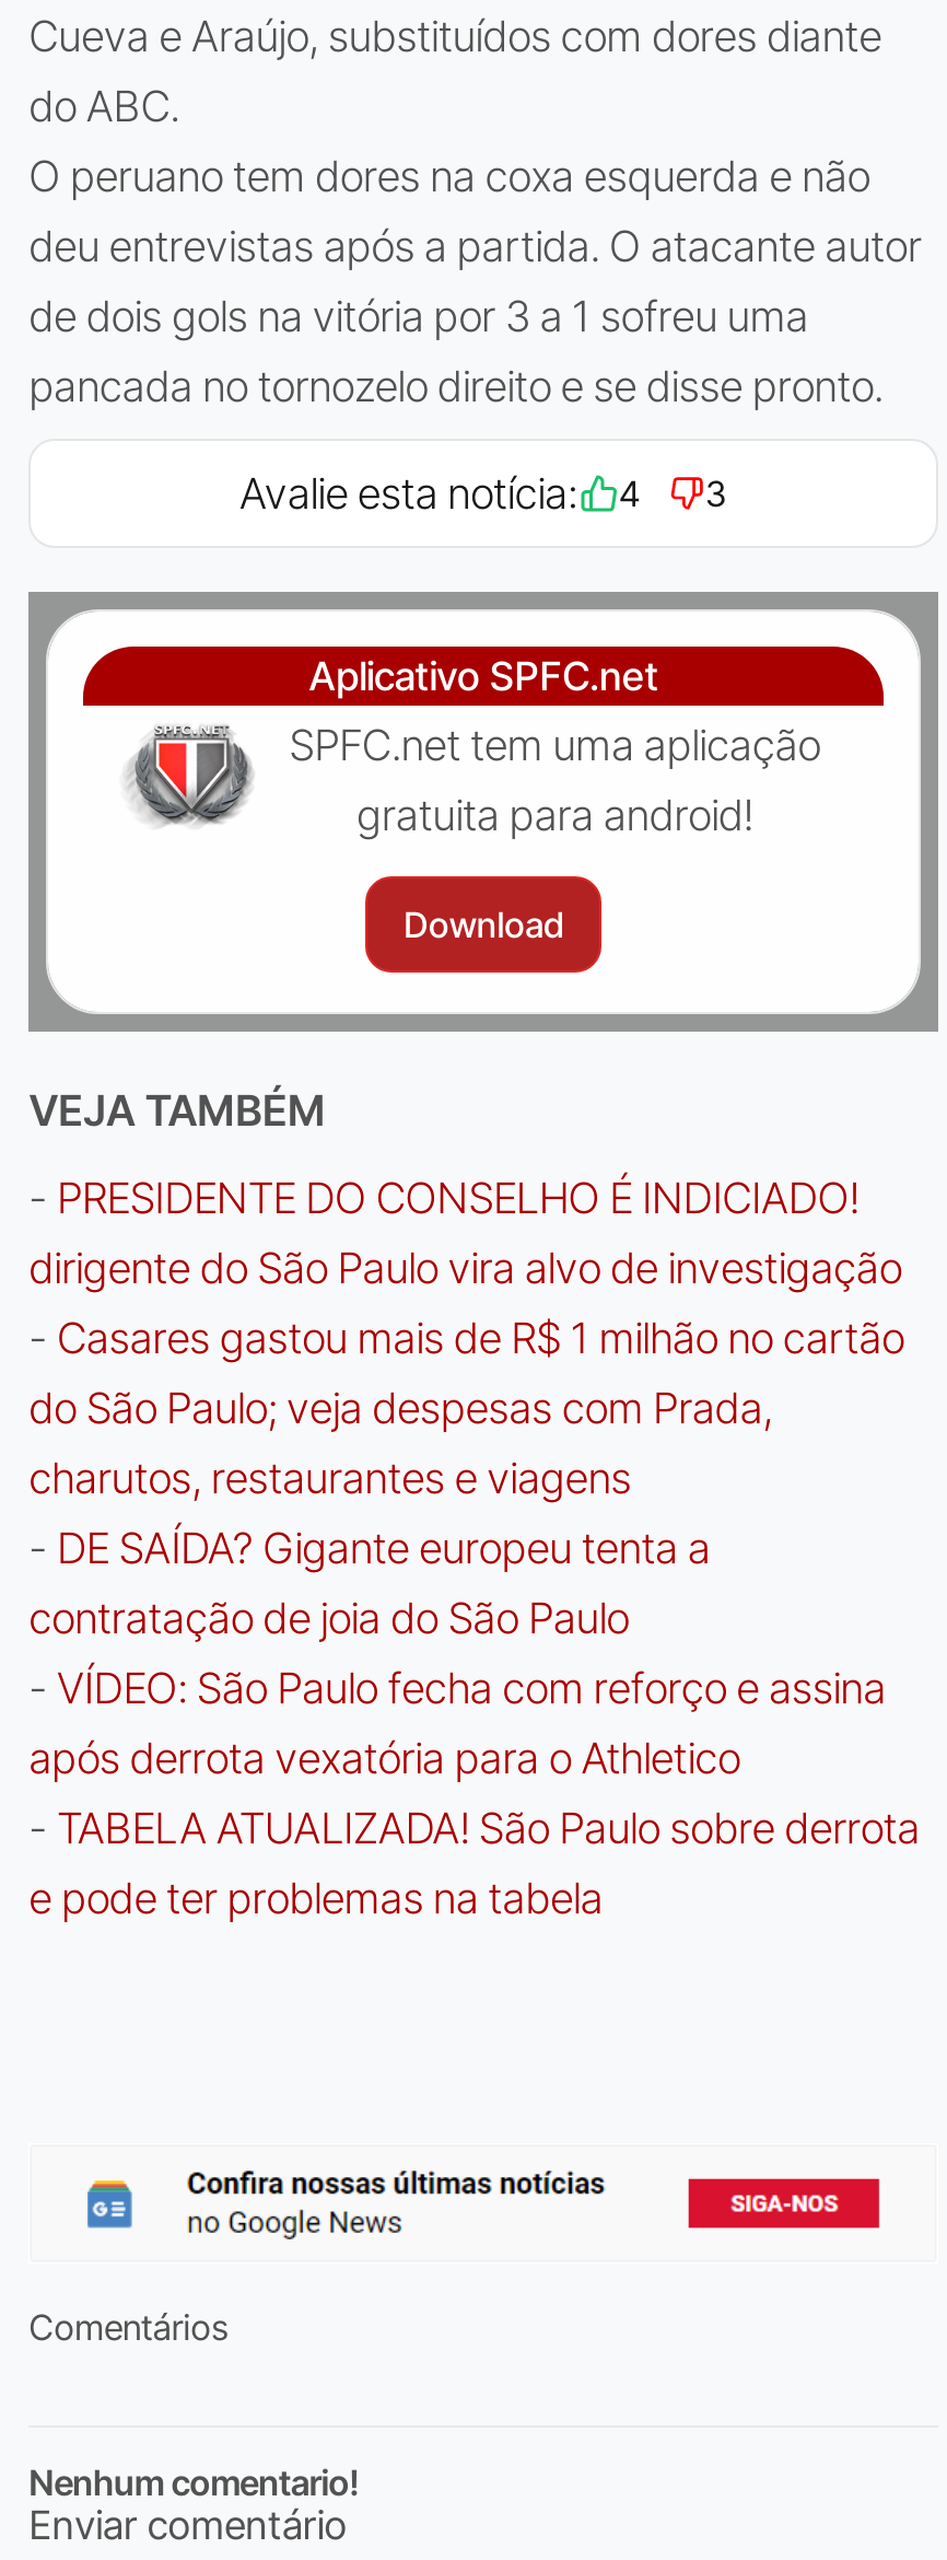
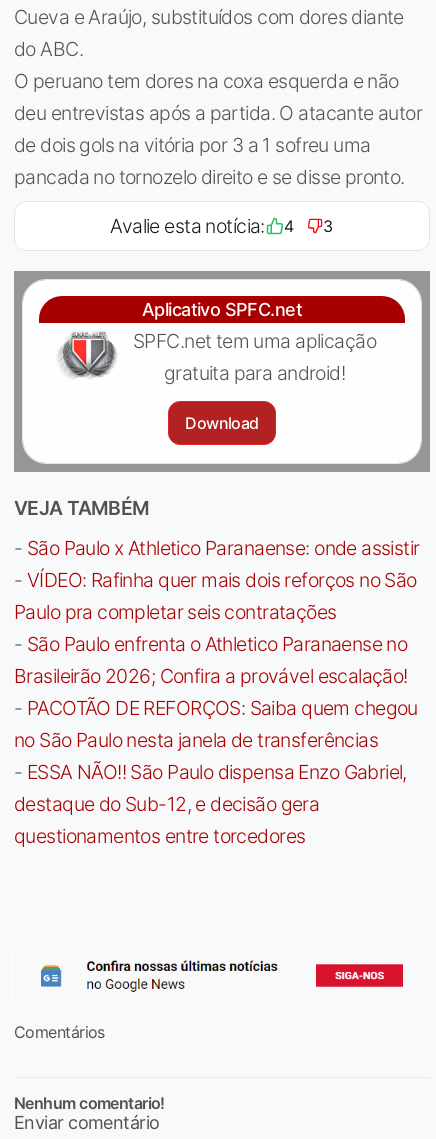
- - PRESIDENTE DO CONSELHO É INDICIADO!
- dirigente do São Paulo vira alvo de investigação
- - Casares gastou mais de R$ 1 milhão no cartão
- do São Paulo; veja despesas com Prada,
- charutos, restaurantes e viagens
- - DE SAÍDA? Gigante europeu tenta a
- contratação de joia do São Paulo
- - VÍDEO: São Paulo fecha com reforço e assina
- após derrota vexatória para o Athletico
- - TABELA ATUALIZADA! São Paulo sobre derrota
- e pode ter problemas na tabela
+ - São Paulo x Athletico Paranaense: onde assistir
+ - VÍDEO: Rafinha quer mais dois reforços no São
+ Paulo pra completar seis contratações
+ - São Paulo enfrenta o Athletico Paranaense no
+ Brasileirão 2026; Confira a provável escalação!
+ - PACOTÃO DE REFORÇOS: Saiba quem chegou
+ no São Paulo nesta janela de transferências
+ - ESSA NÃO!! São Paulo dispensa Enzo Gabriel,
+ destaque do Sub-12, e decisão gera
+ questionamentos entre torcedores
